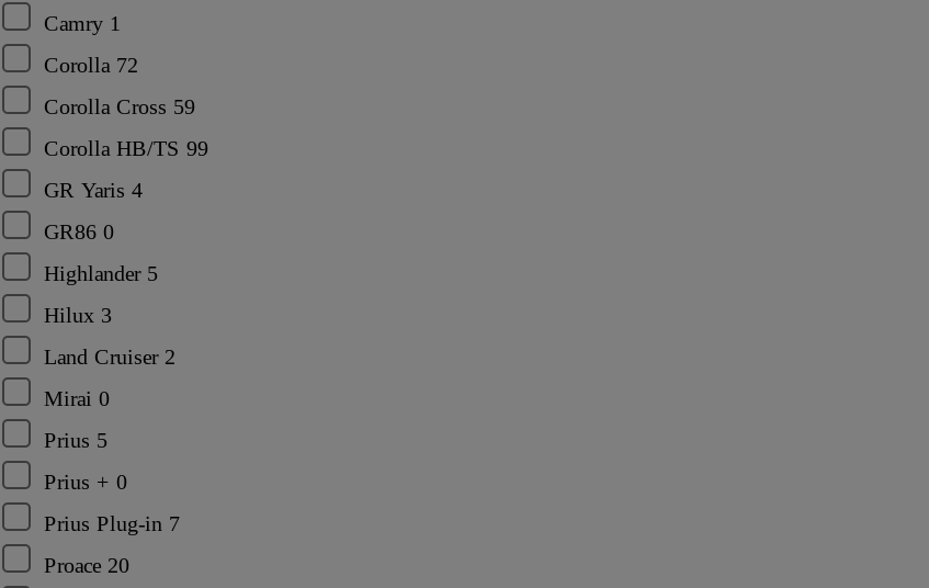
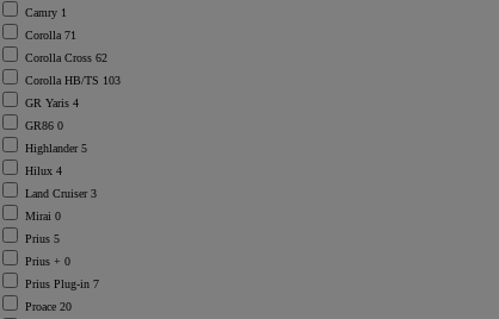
- Corolla 72
+ Corolla 71

- Corolla Cross 59
+ Corolla Cross 62

- Corolla HB/TS 99
+ Corolla HB/TS 103

- Hilux 3
+ Hilux 4

- Land Cruiser 2
+ Land Cruiser 3
